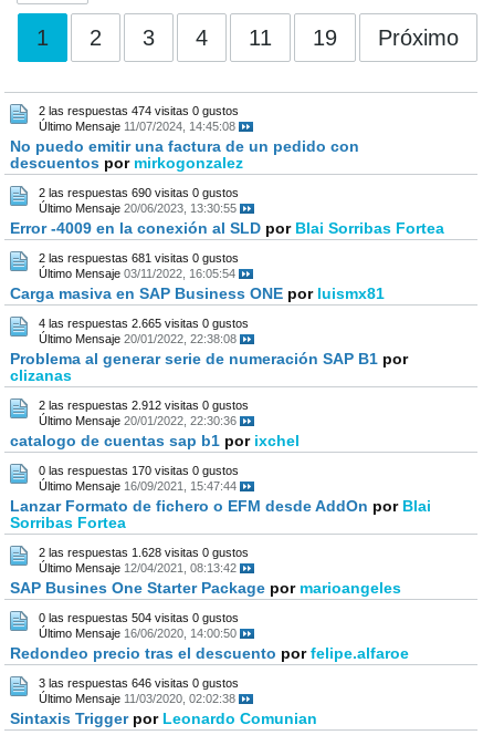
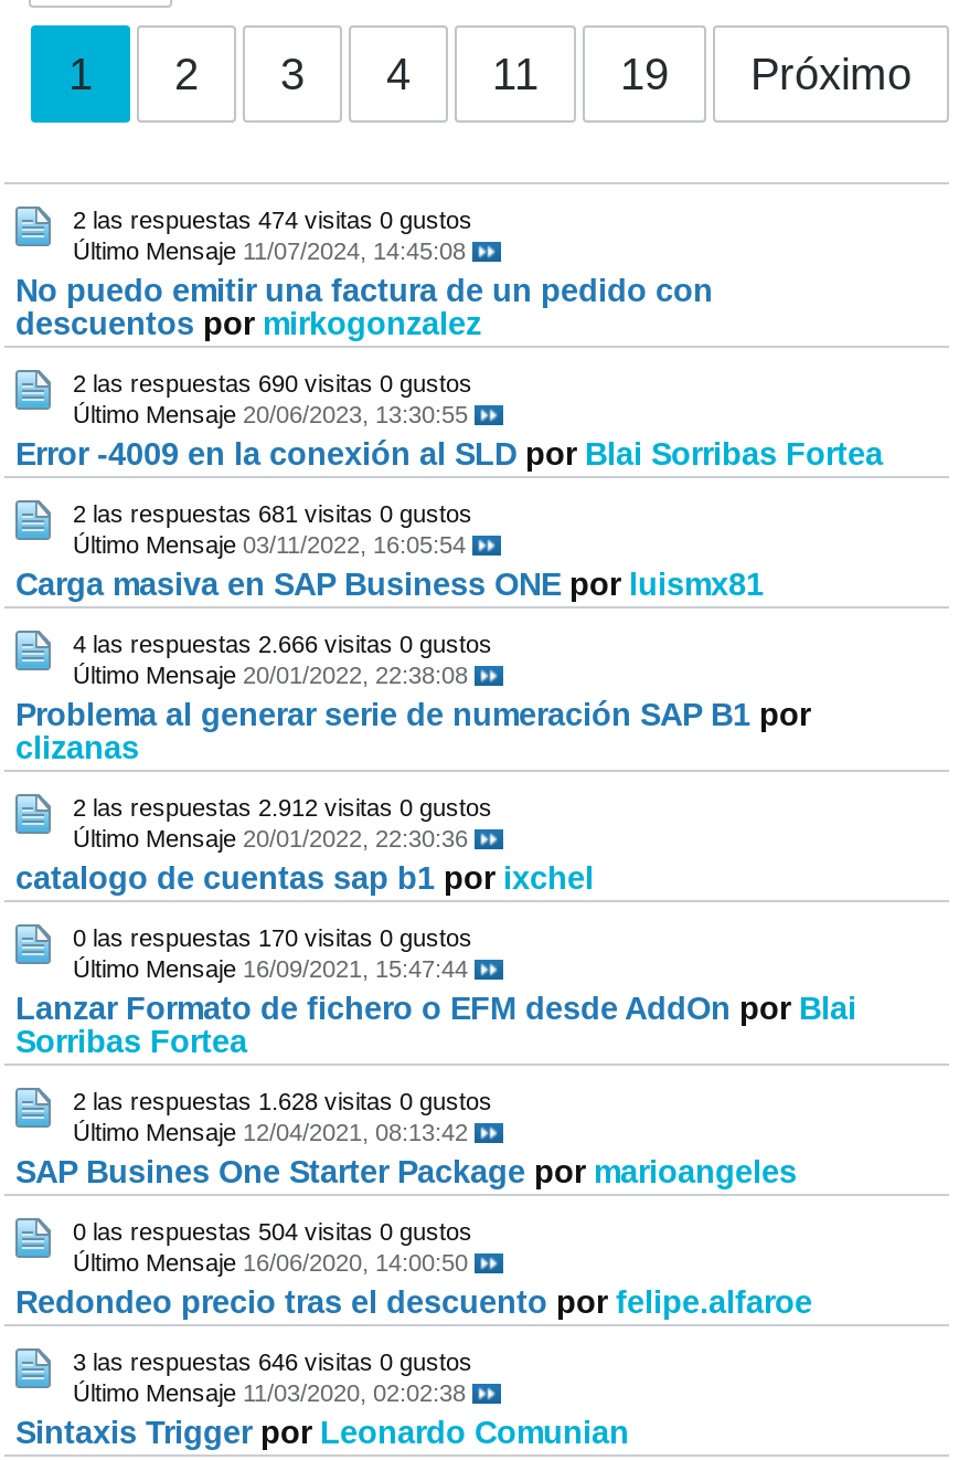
- 4 las respuestas 2.665 visitas 0 gustos
+ 4 las respuestas 2.666 visitas 0 gustos
